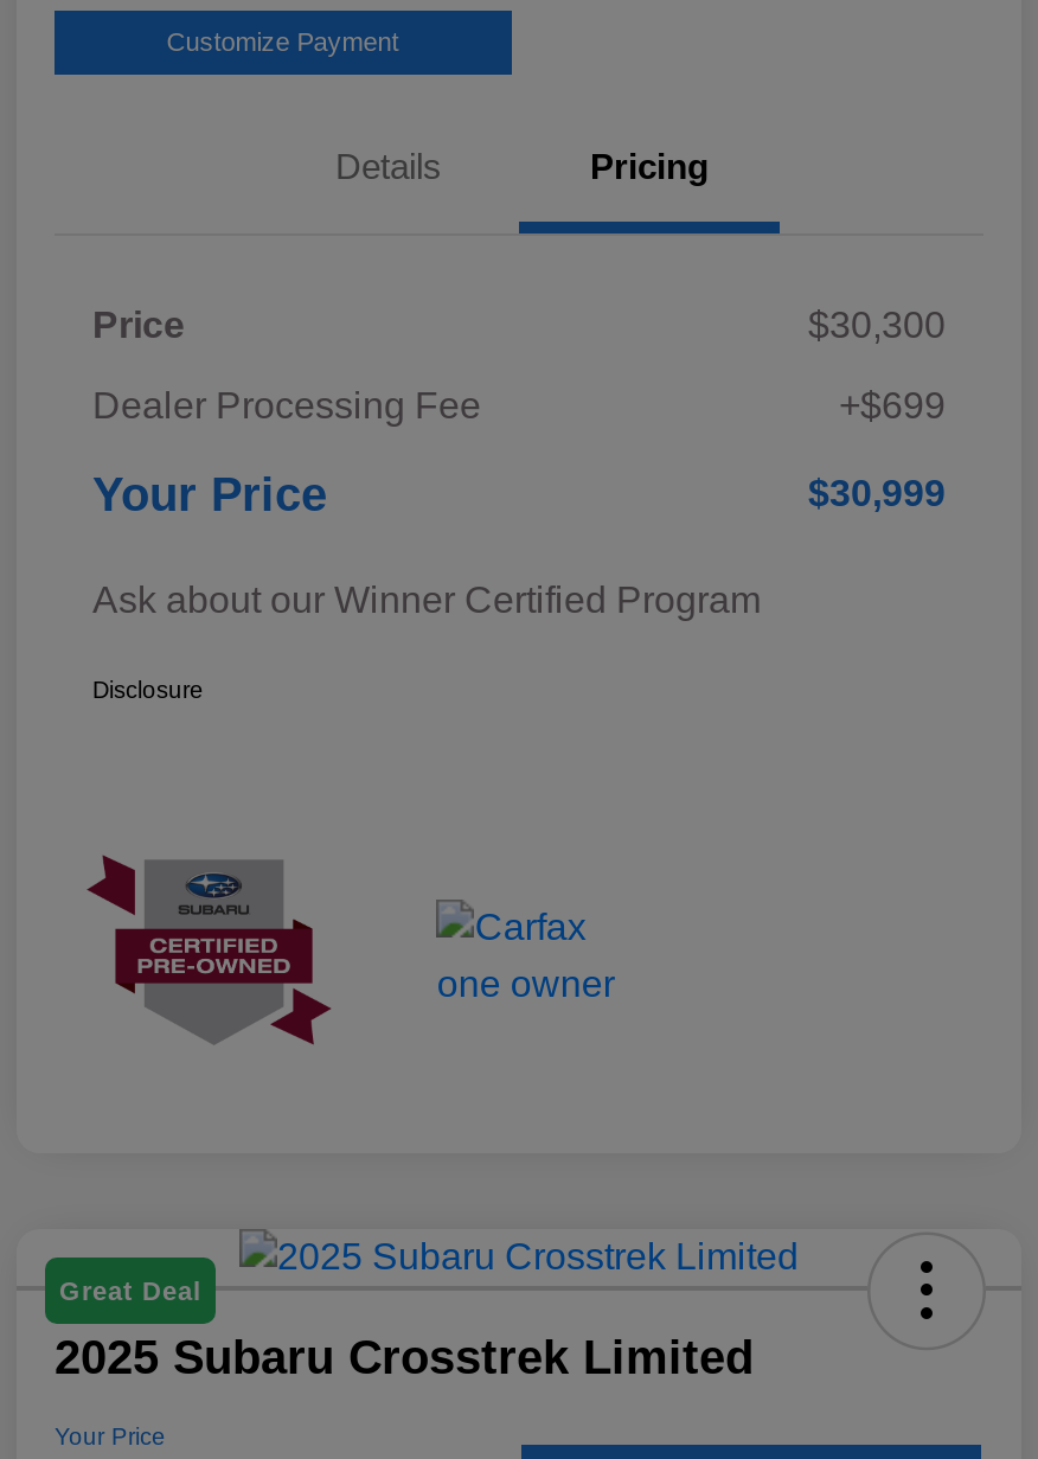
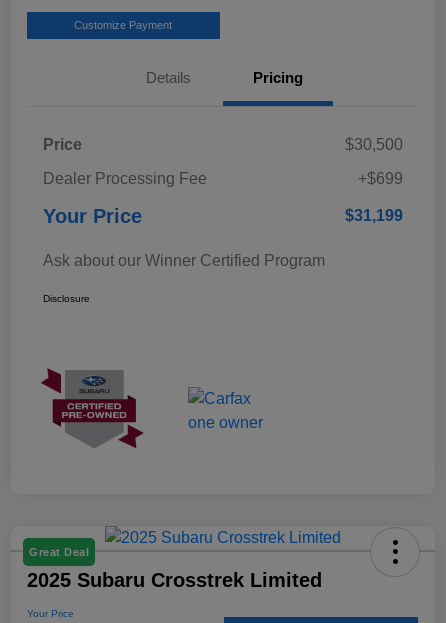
- $30,300
+ $30,500

- $30,999
+ $31,199
